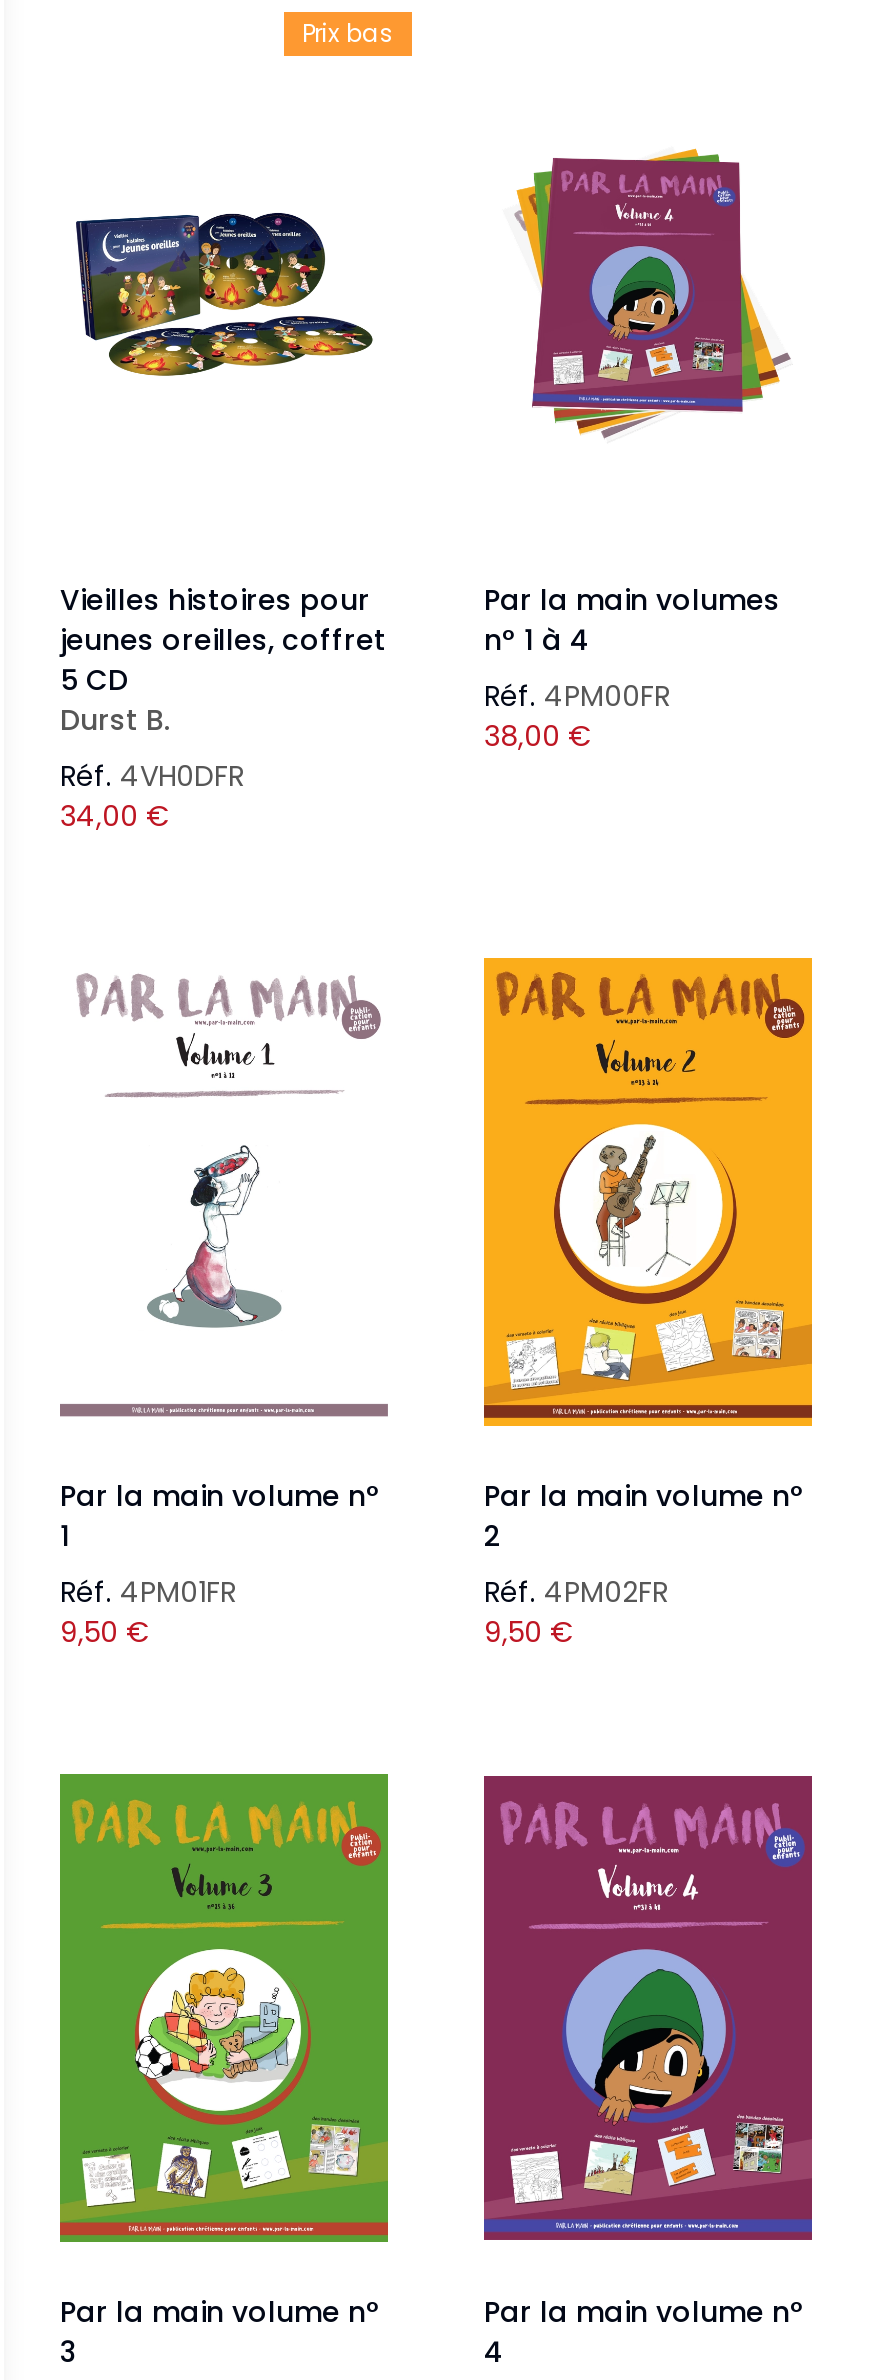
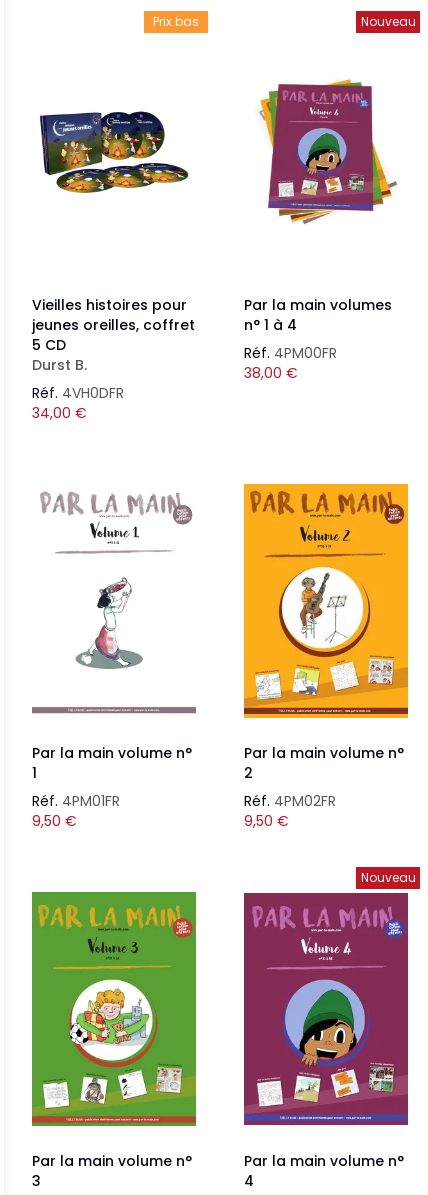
+ Nouveau

+ Nouveau
